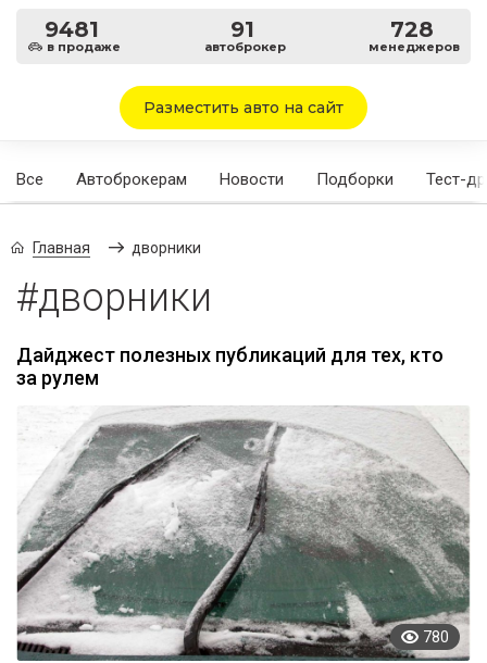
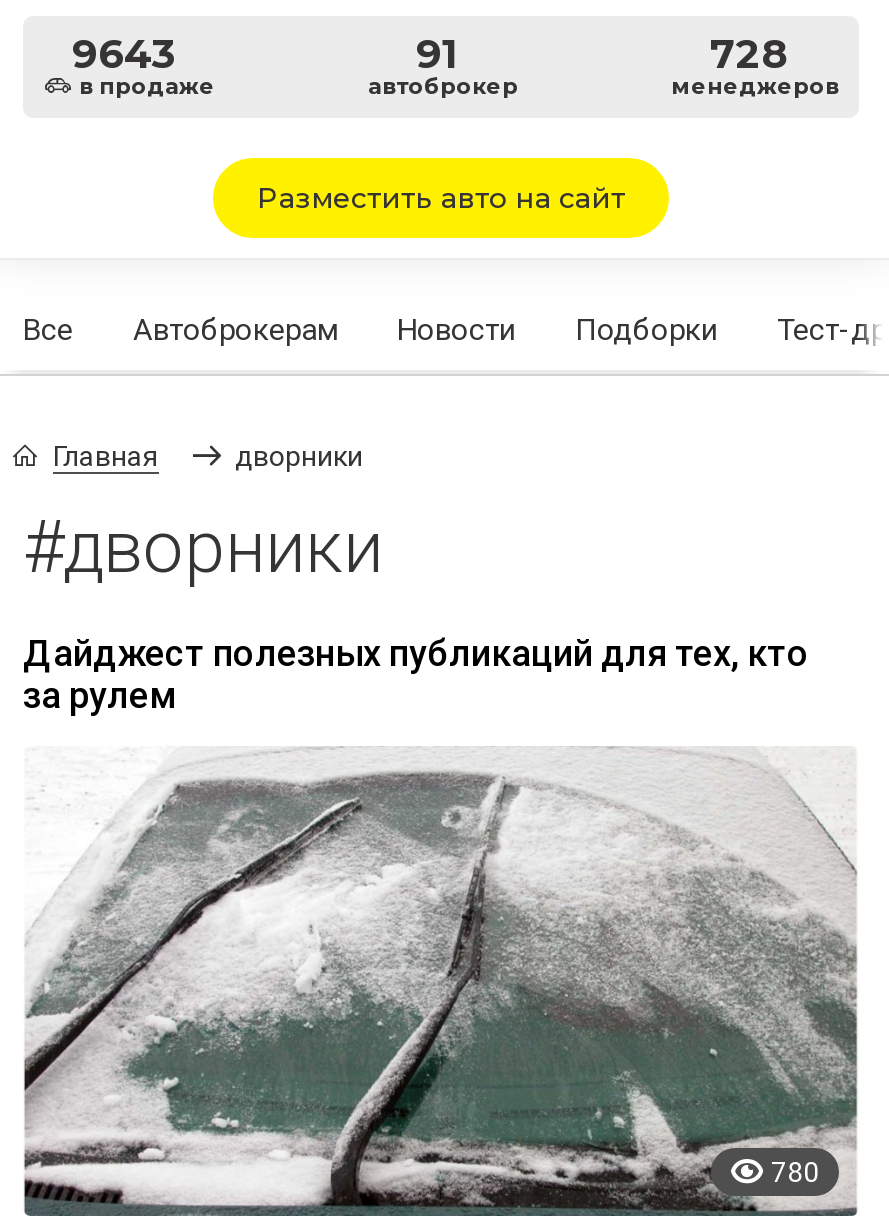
- 9481
+ 9643
